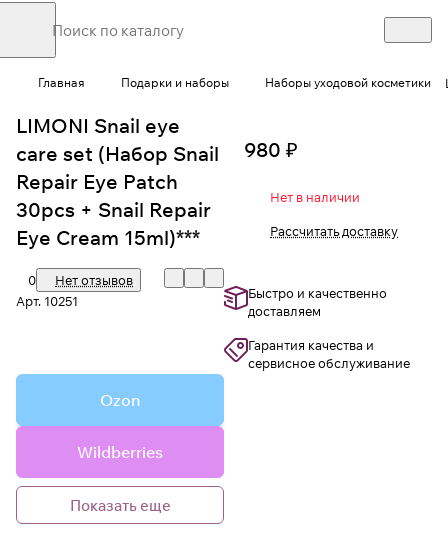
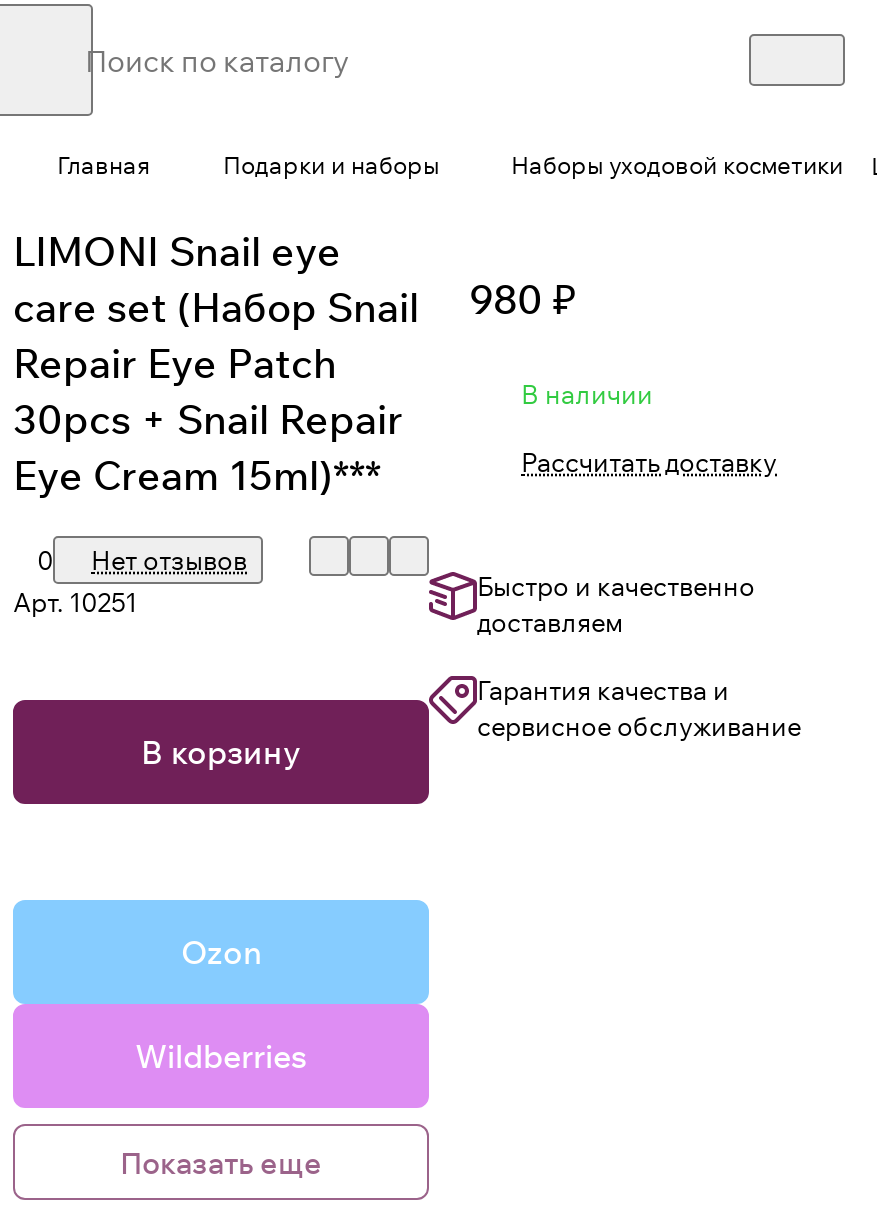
- Нет в наличии
+ В наличии

+ В корзину
